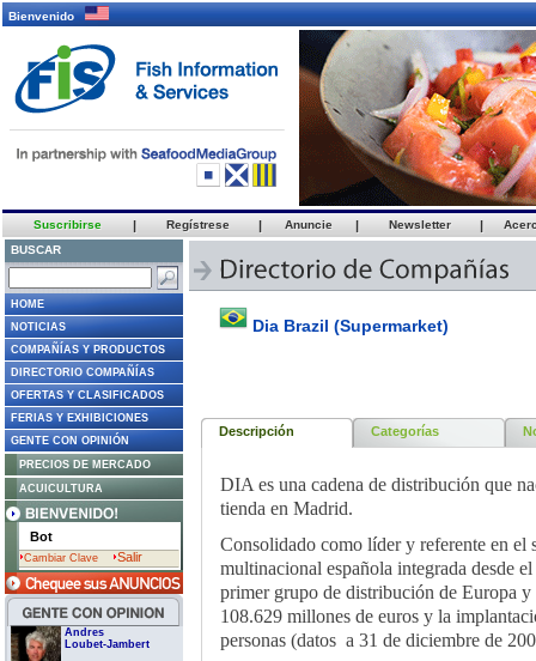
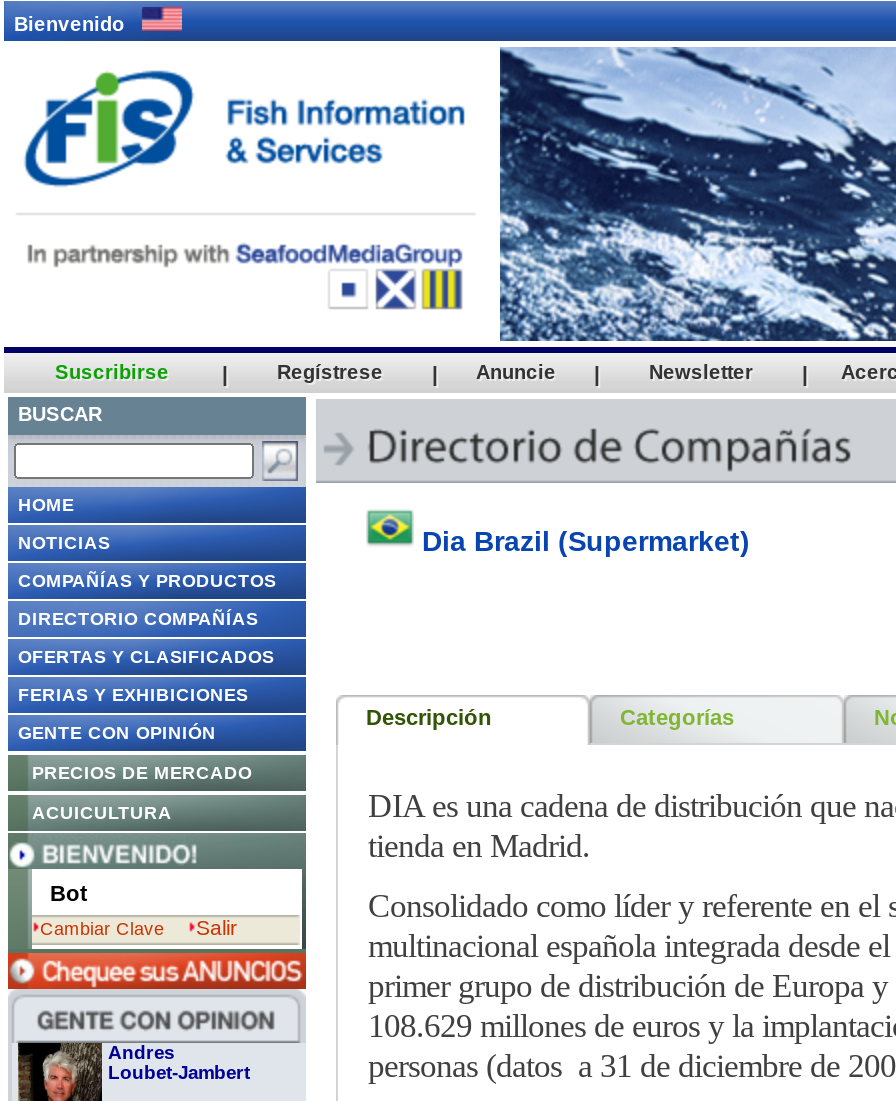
- [image]
+ [image]
